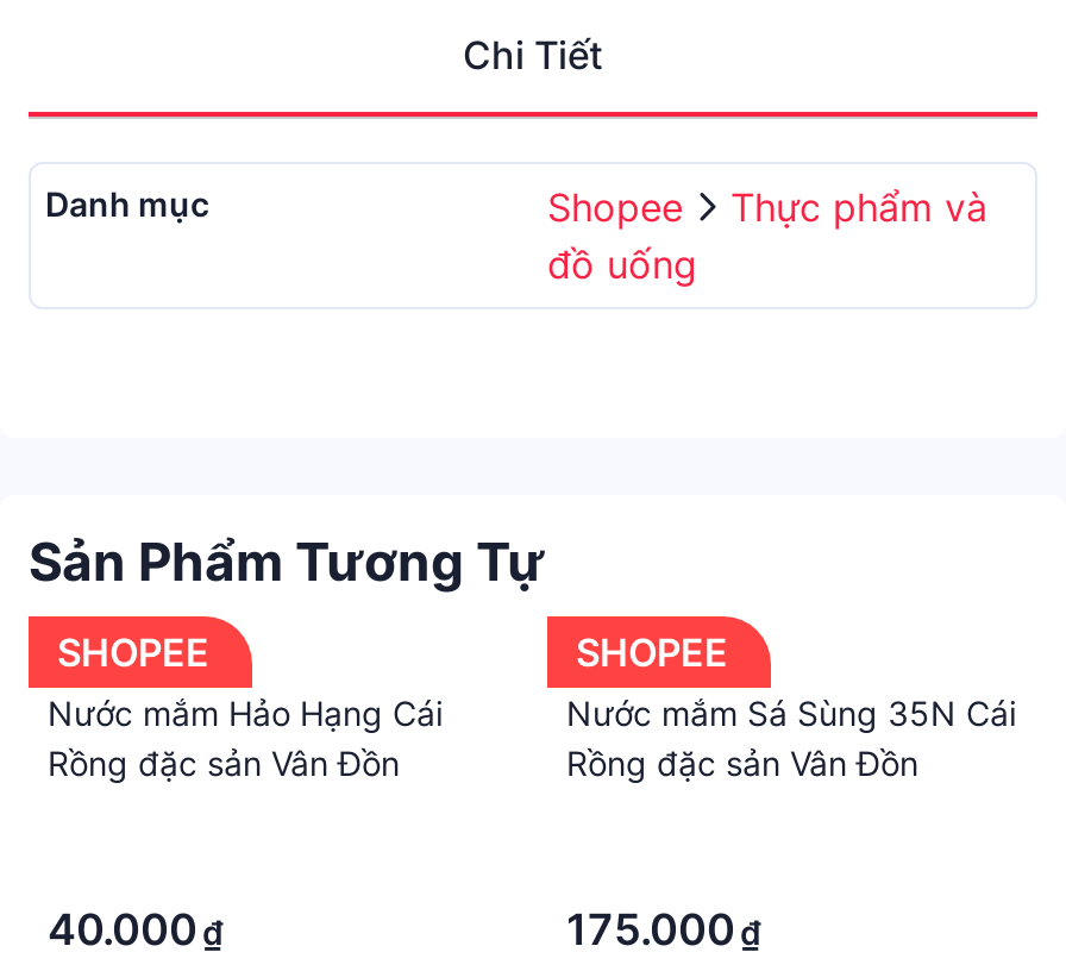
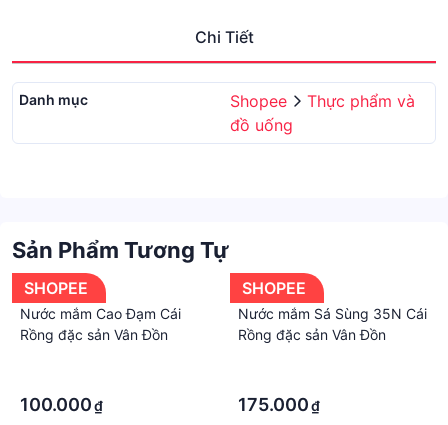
- Nước mắm Hảo Hạng Cái
+ Nước mắm Cao Đạm Cái

- 40.000 ₫
+ 100.000 ₫
